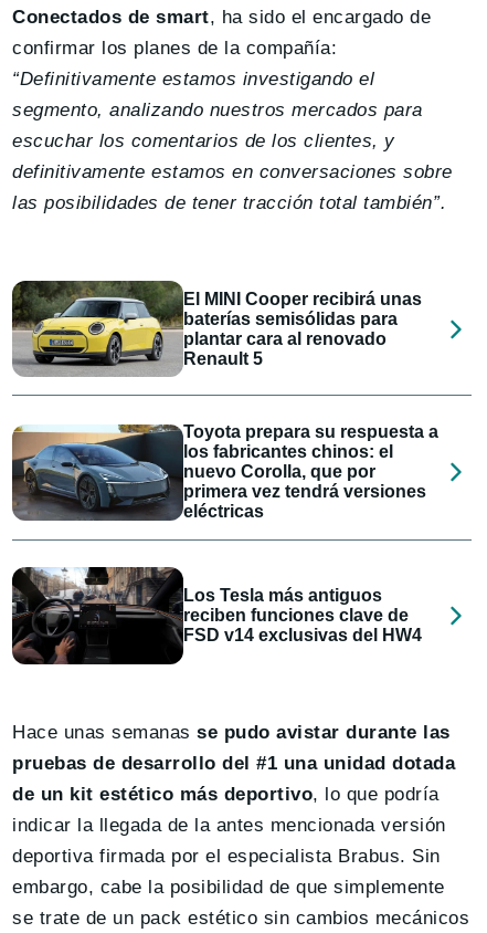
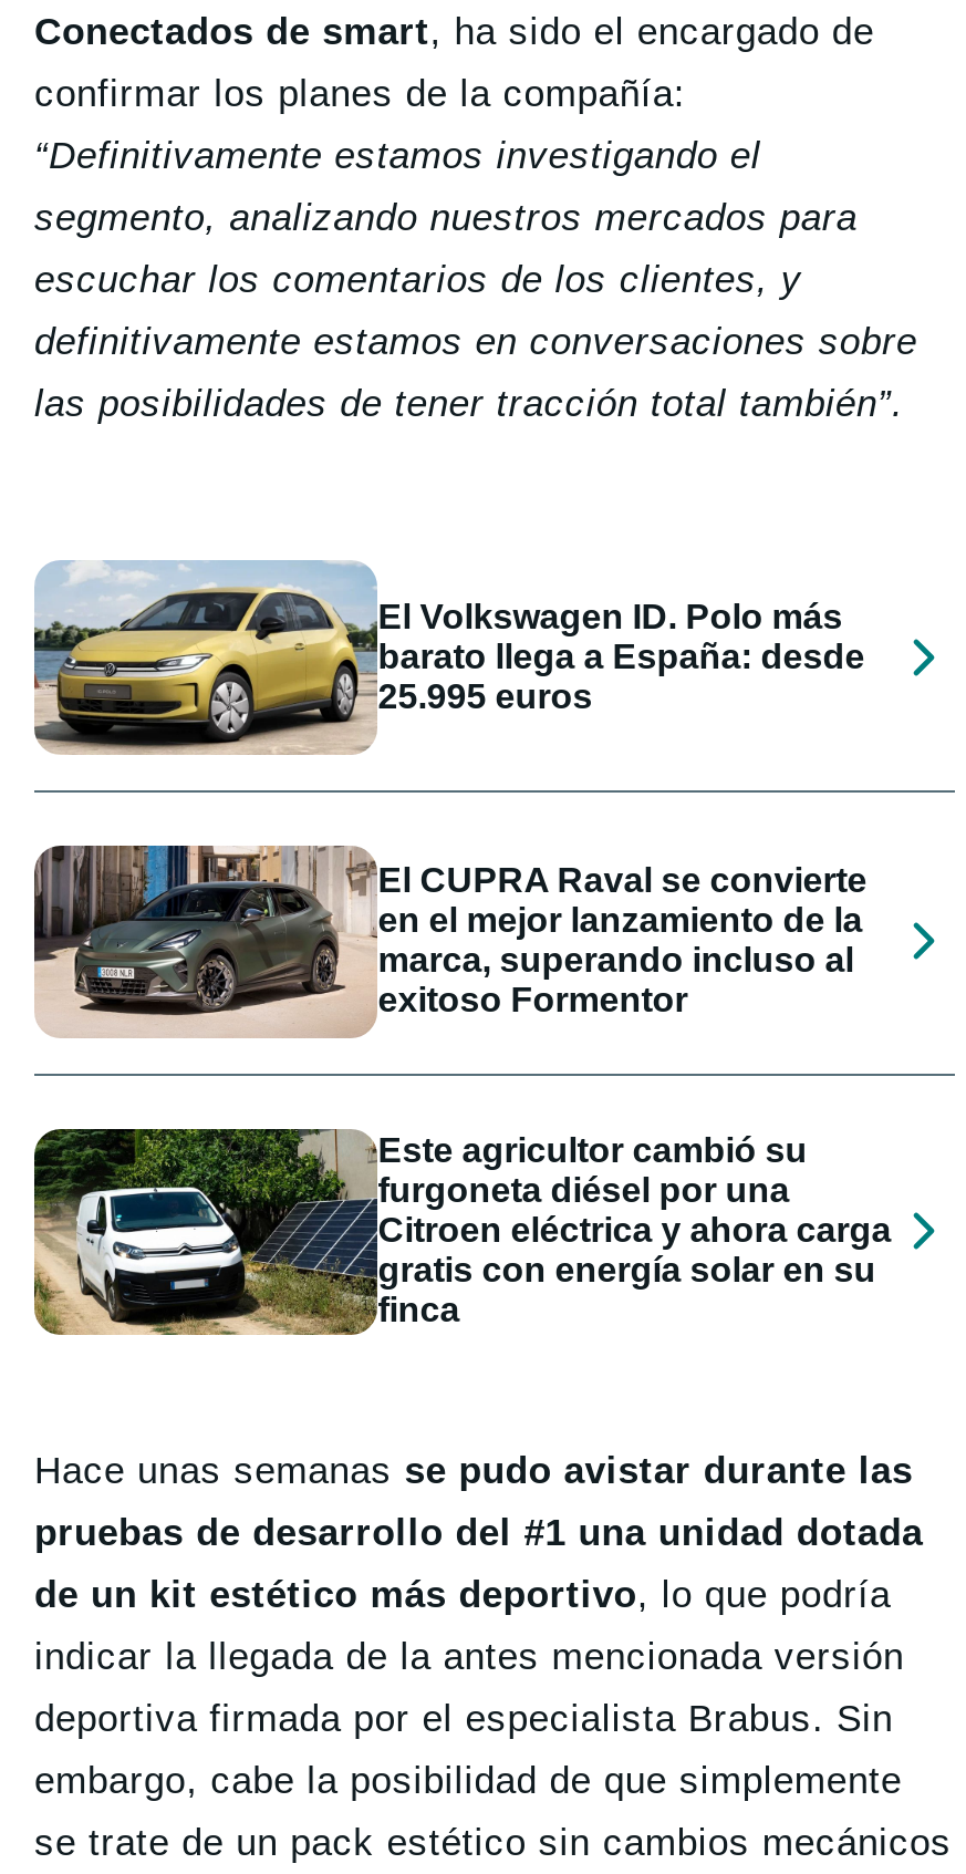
- [image]
- El MINI Cooper recibirá unas
- baterías semisólidas para
- plantar cara al renovado
- Renault 5
+ [image]
+ El Volkswagen ID. Polo más
+ barato llega a España: desde
+ 25.995 euros

- [image]
- Toyota prepara su respuesta a
- los fabricantes chinos: el
- nuevo Corolla, que por
- primera vez tendrá versiones
- eléctricas
+ [image]
+ El CUPRA Raval se convierte
+ en el mejor lanzamiento de la
+ marca, superando incluso al
+ exitoso Formentor

- [image]
- Los Tesla más antiguos
- reciben funciones clave de
- FSD v14 exclusivas del HW4
+ [image]
+ Este agricultor cambió su
+ furgoneta diésel por una
+ Citroen eléctrica y ahora carga
+ gratis con energía solar en su
+ finca
